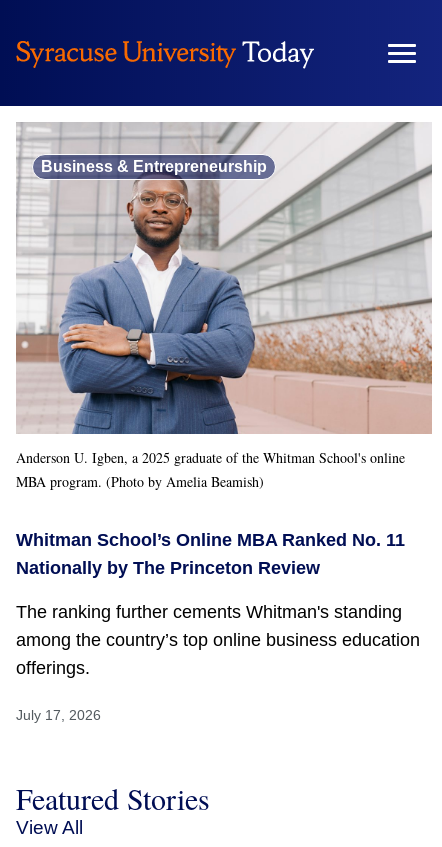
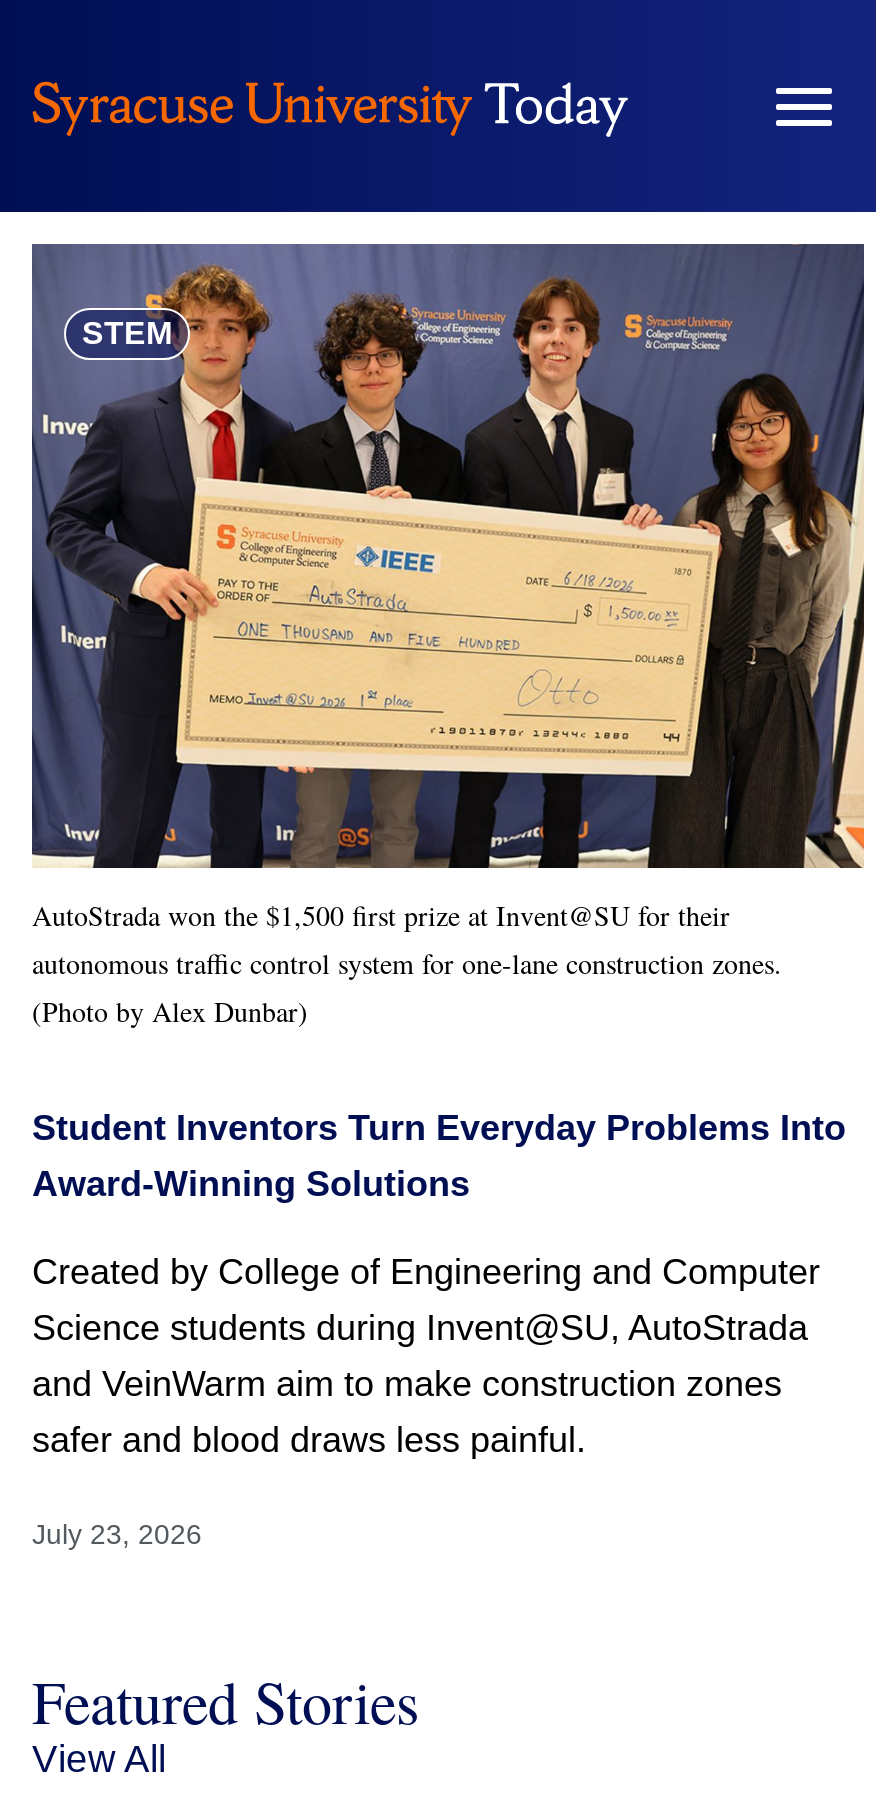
- [image]
- Business & Entrepreneurship
+ [image]
+ STEM

- Anderson U. Igben, a 2025 graduate of the Whitman School's online
- MBA program. (Photo by Amelia Beamish)
+ AutoStrada won the $1,500 first prize at Invent@SU for their
+ autonomous traffic control system for one-lane construction zones.
+ (Photo by Alex Dunbar)

- Whitman School’s Online MBA Ranked No. 11
- Nationally by The Princeton Review
+ Student Inventors Turn Everyday Problems Into
+ Award-Winning Solutions

- The ranking further cements Whitman's standing
- among the country’s top online business education
- offerings.
+ Created by College of Engineering and Computer
+ Science students during Invent@SU, AutoStrada
+ and VeinWarm aim to make construction zones
+ safer and blood draws less painful.

- July 17, 2026
+ July 23, 2026
